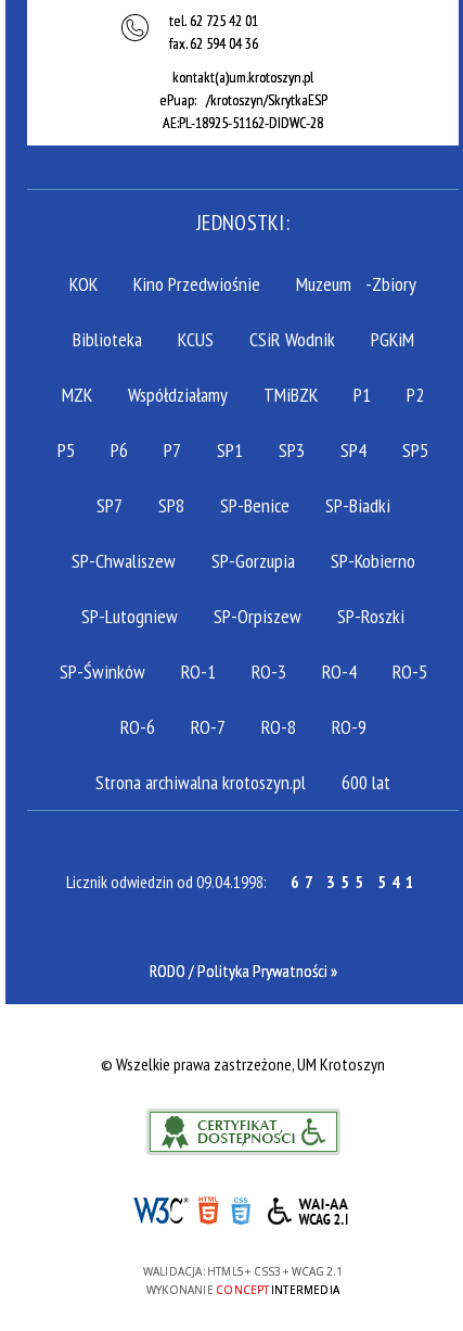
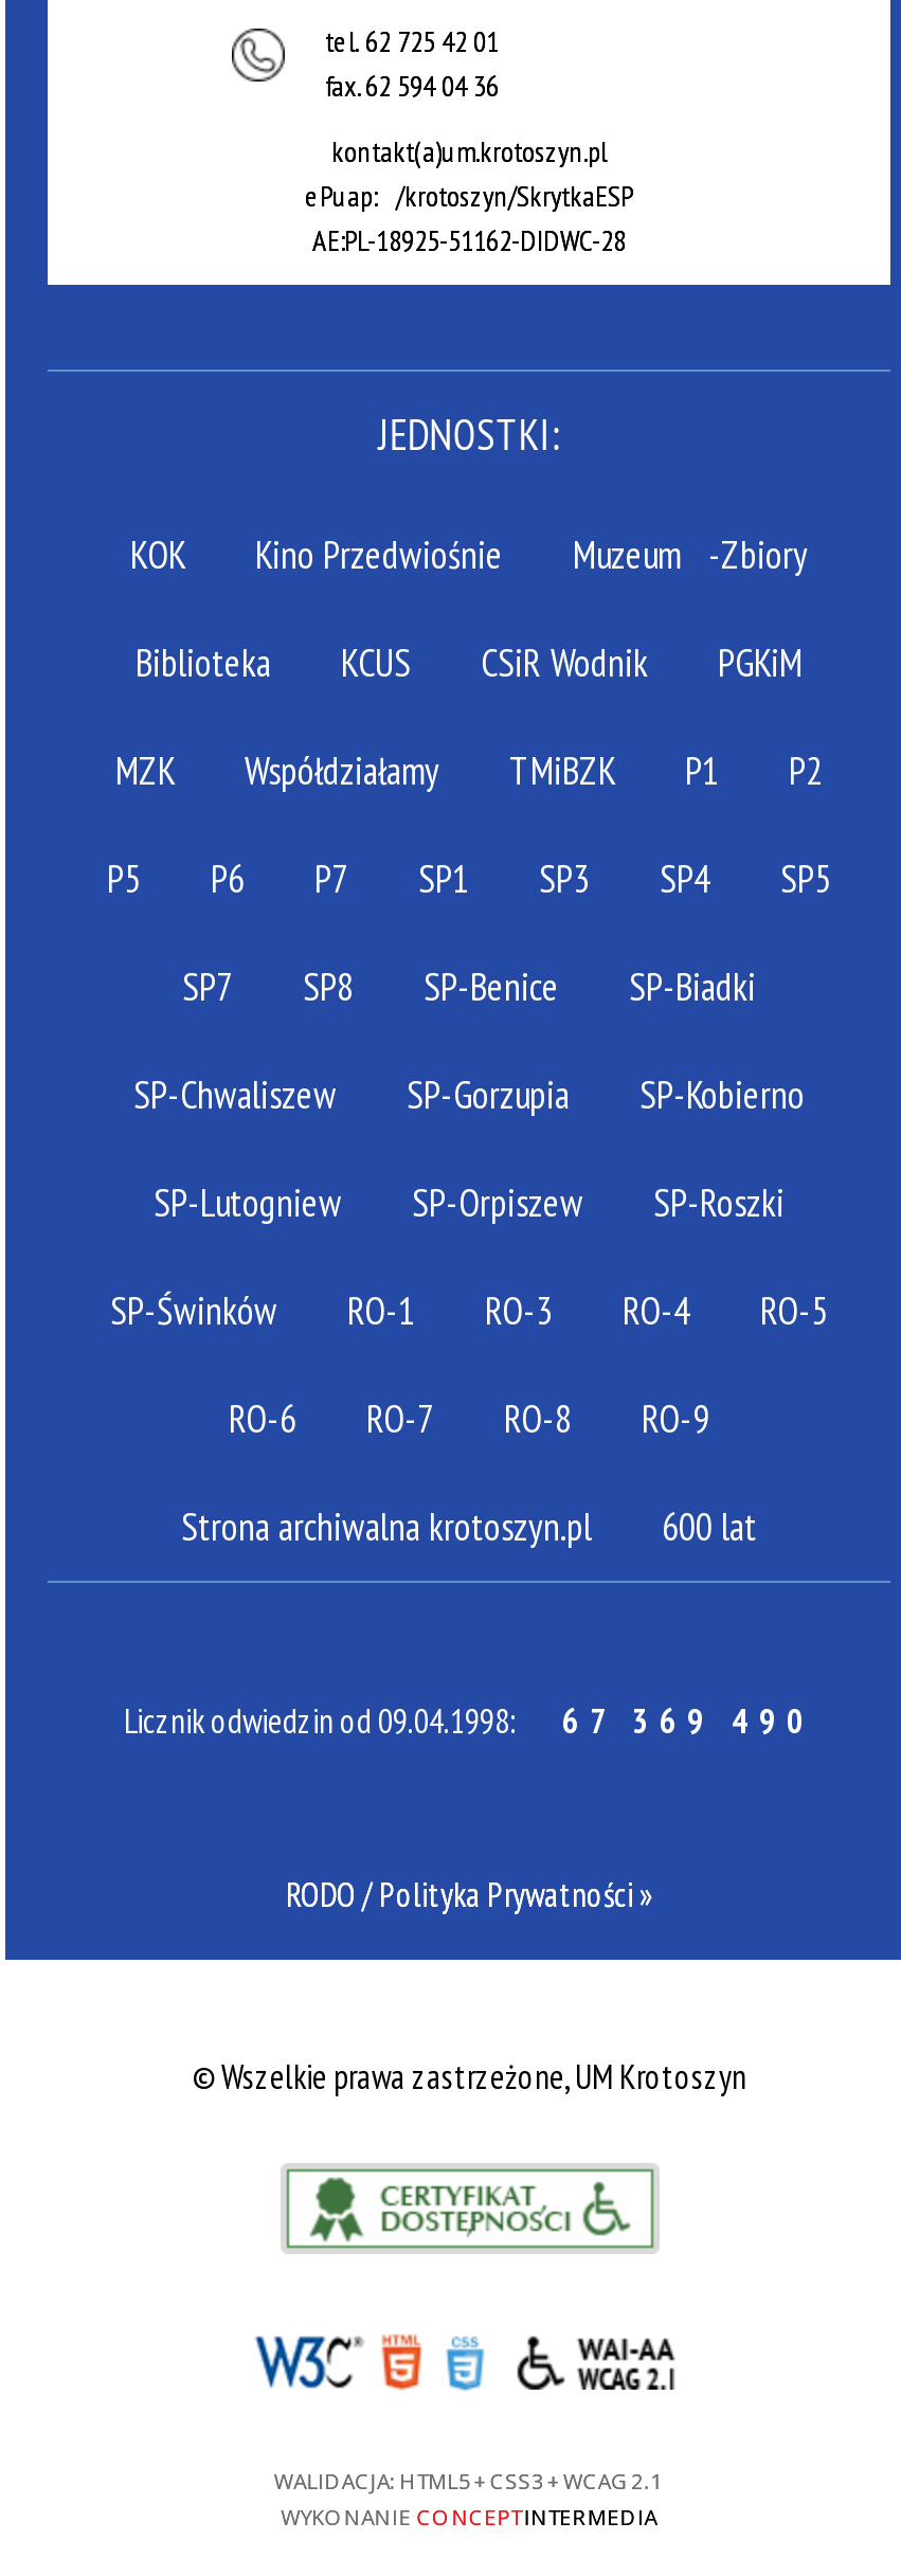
- Licznik odwiedzin od 09.04.1998: 67 355 541
+ Licznik odwiedzin od 09.04.1998: 67 369 490
